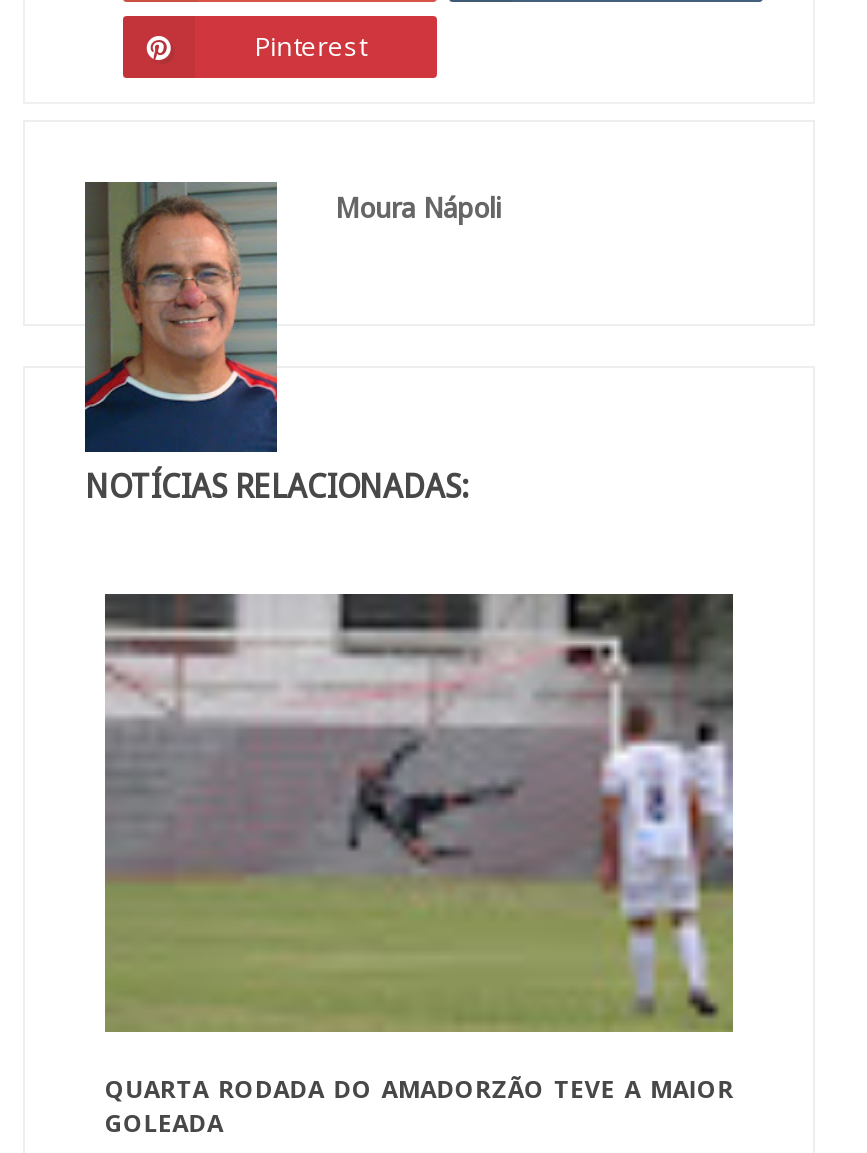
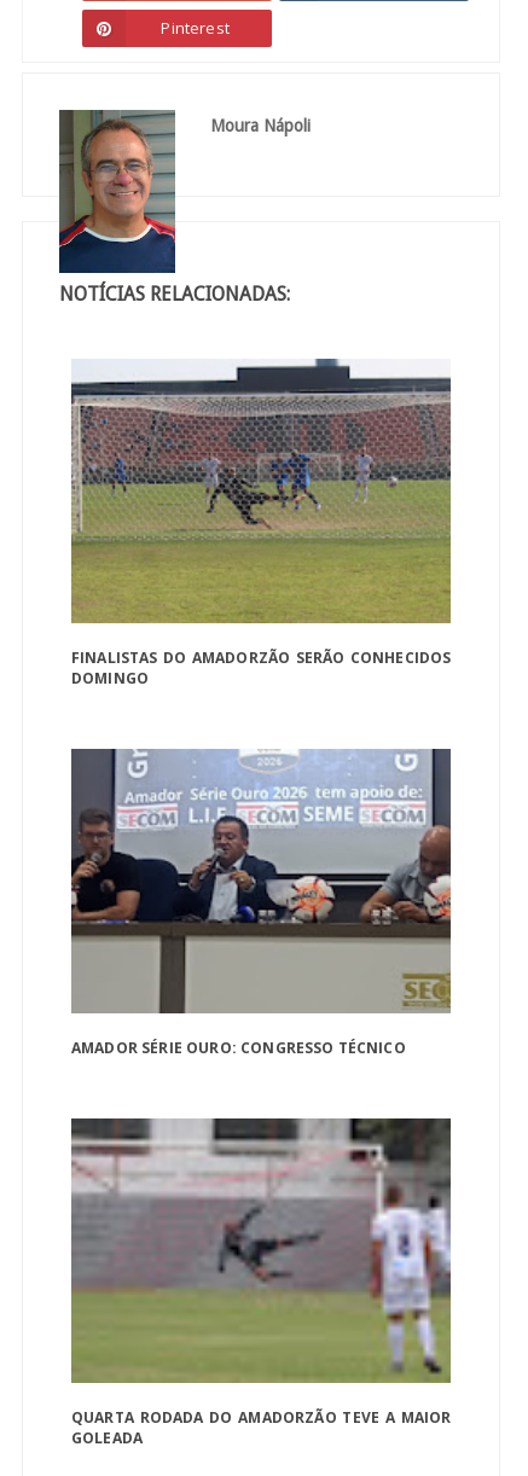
+ [image]
+ AMADOR SÉRIE OURO: CONGRESSO TÉCNICO

+ [image]
+ FINALISTAS DO AMADORZÃO SERÃO CONHECIDOS
+ DOMINGO
